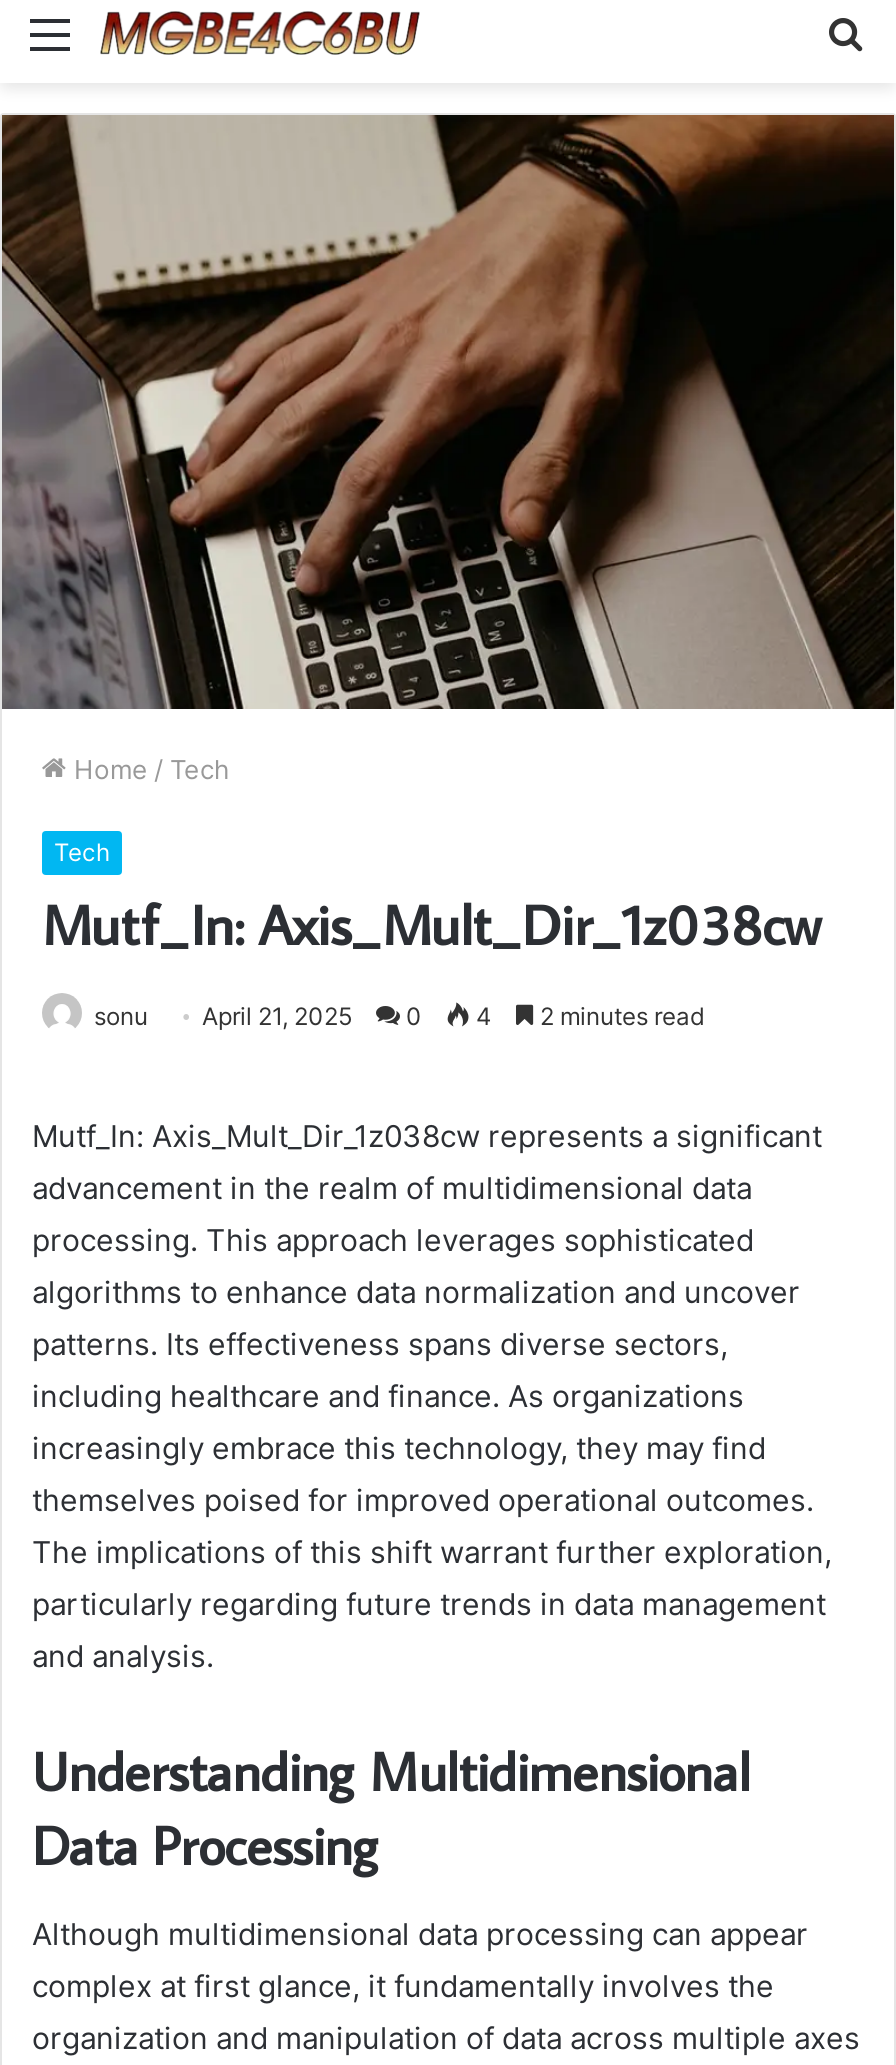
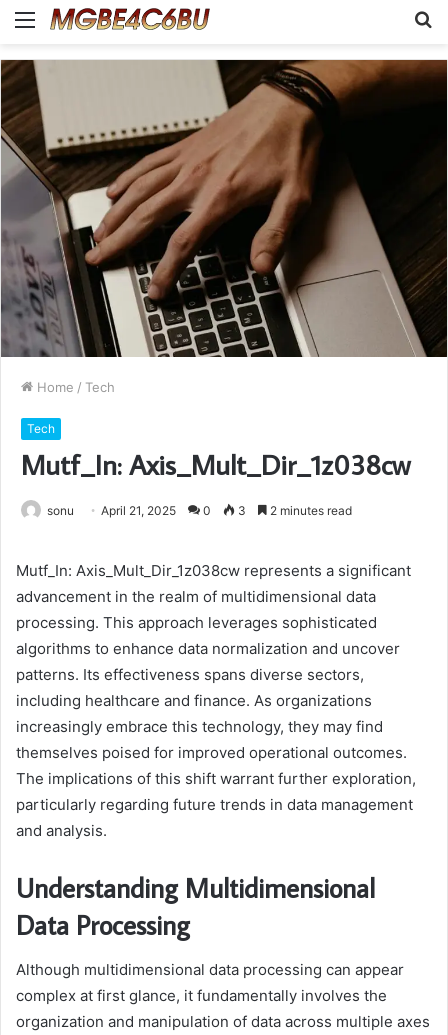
- sonu April 21, 2025 0 4 2 minutes read
+ sonu April 21, 2025 0 3 2 minutes read
